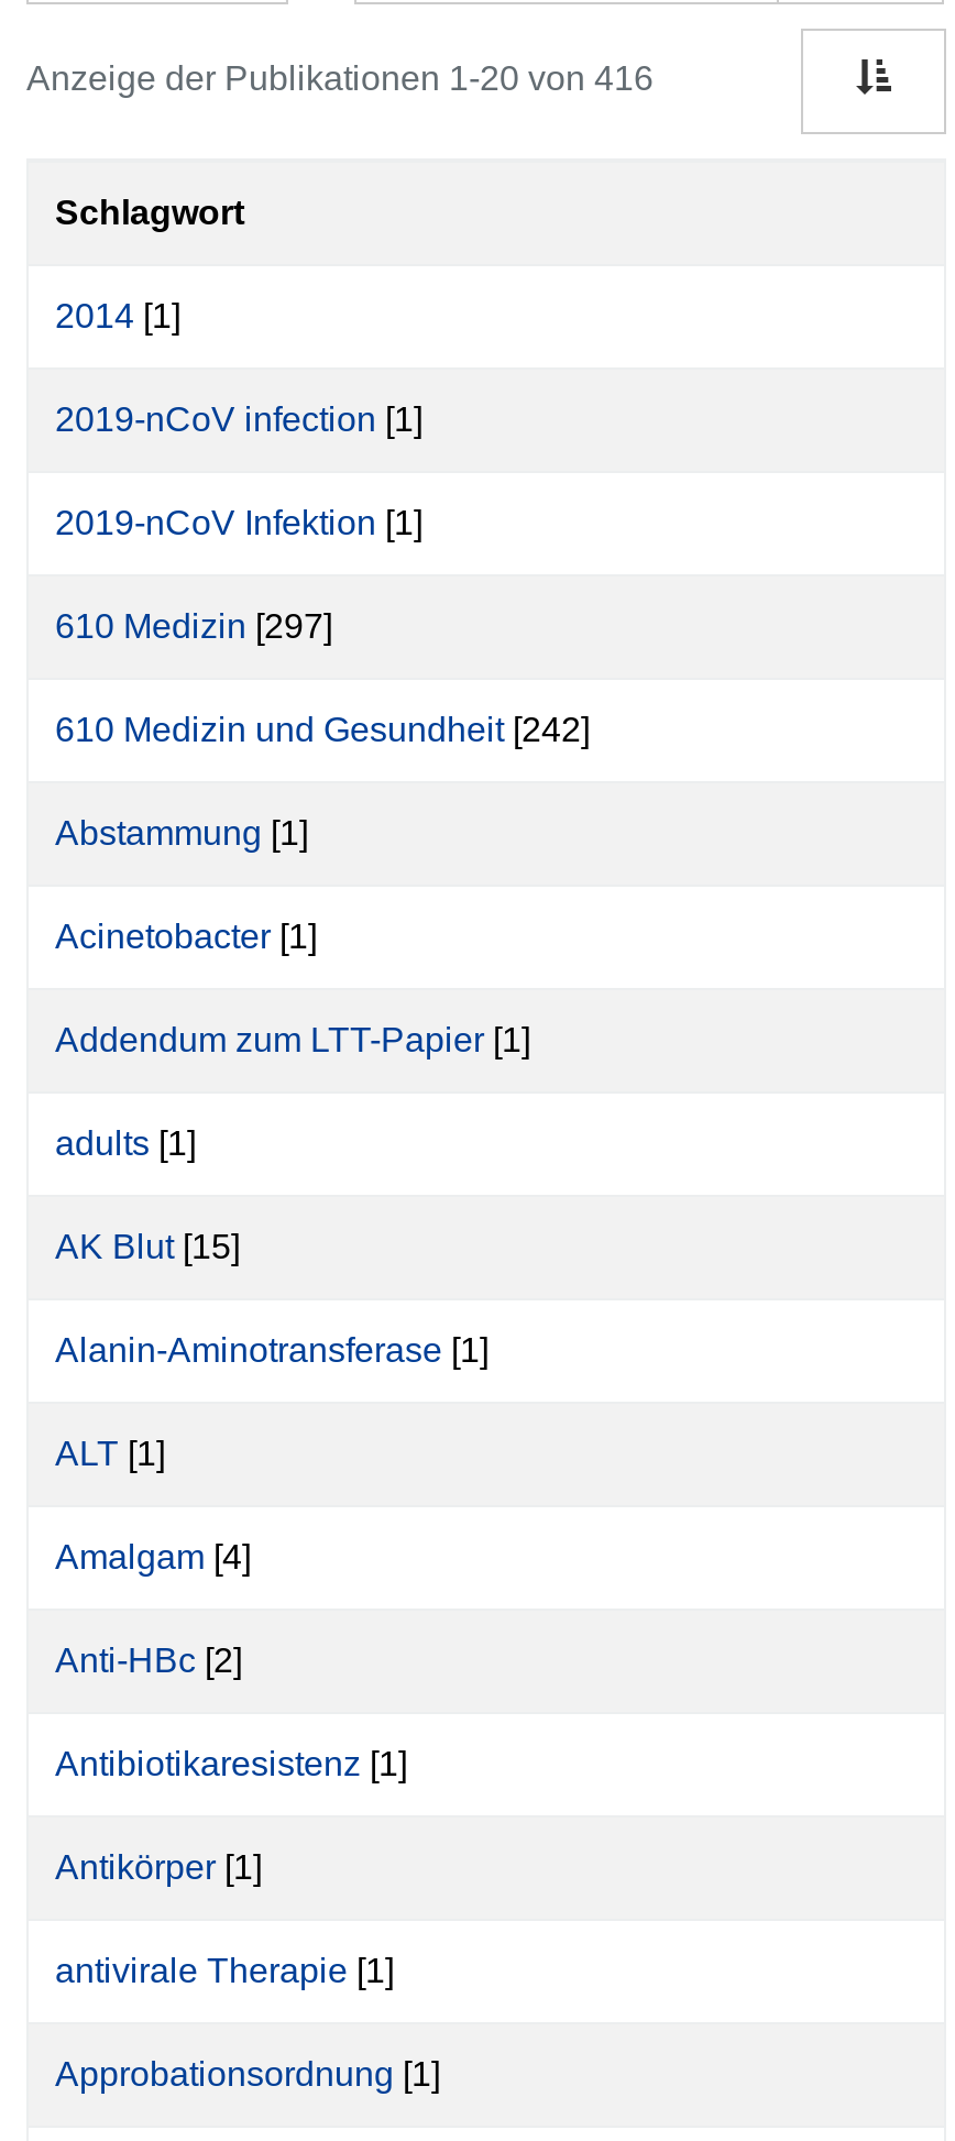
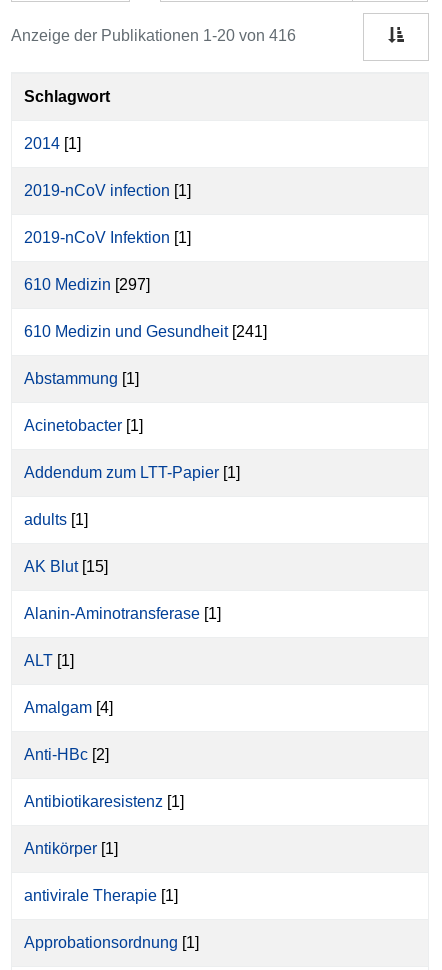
- 610 Medizin und Gesundheit [242]
+ 610 Medizin und Gesundheit [241]
